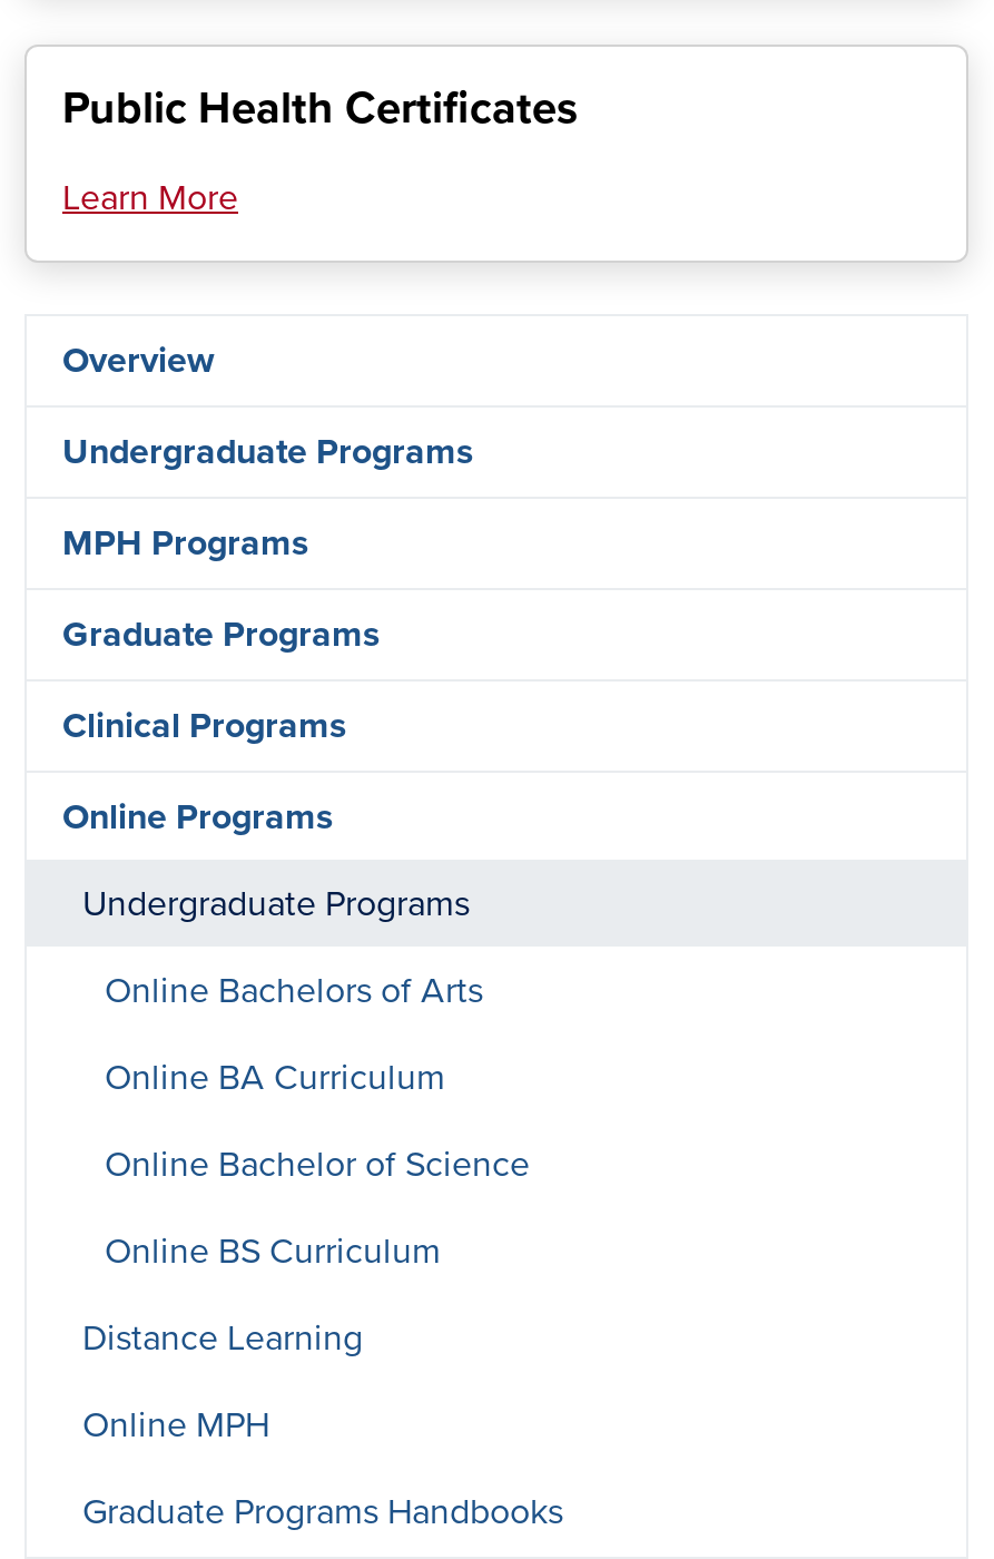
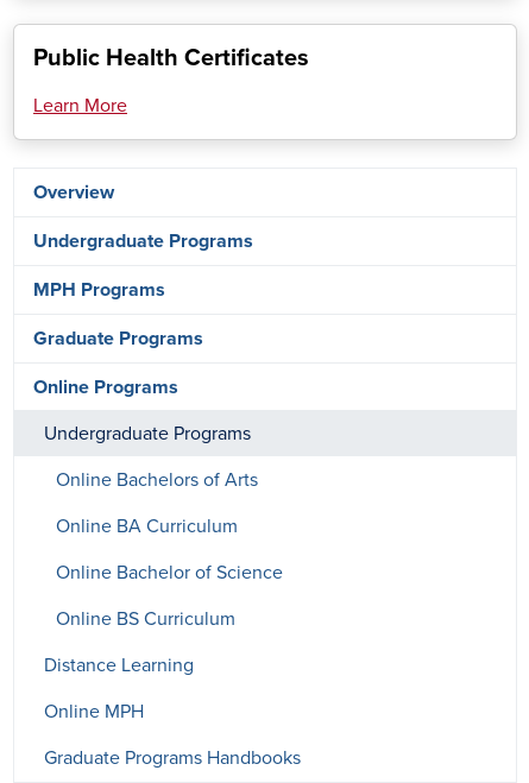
- Clinical Programs
